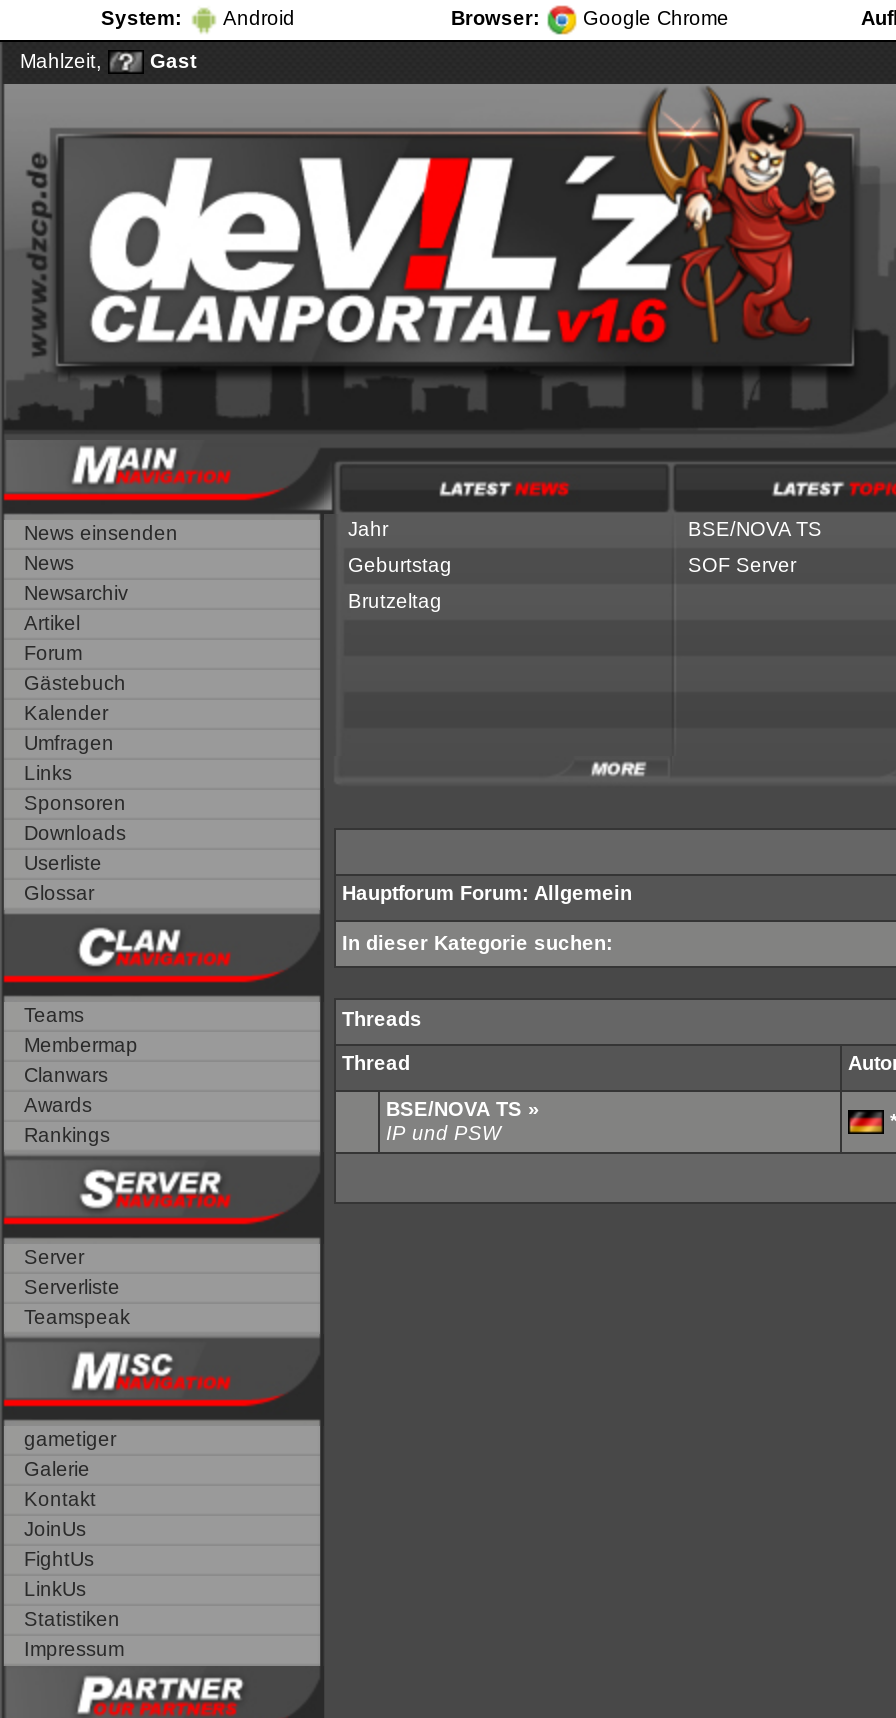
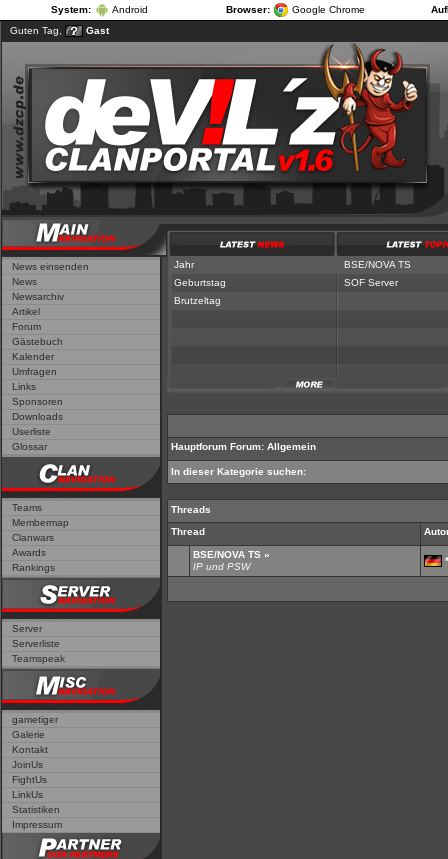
- Mahlzeit,
+ Guten Tag,
